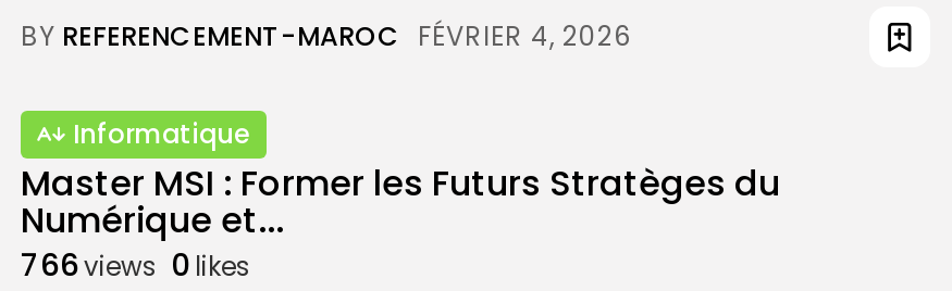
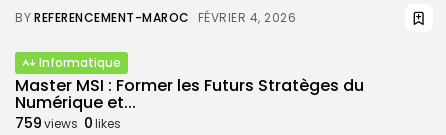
- 766 views 0 likes
+ 759 views 0 likes
